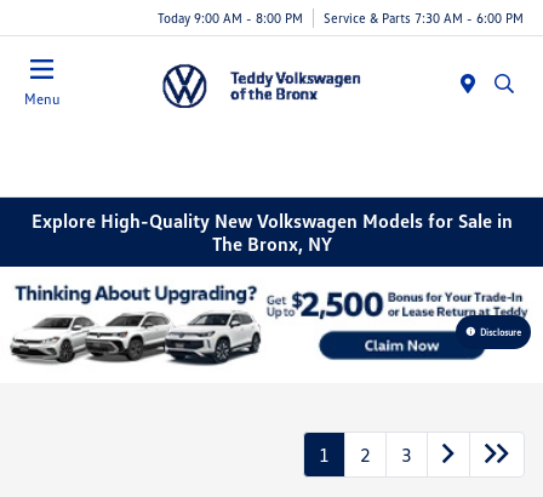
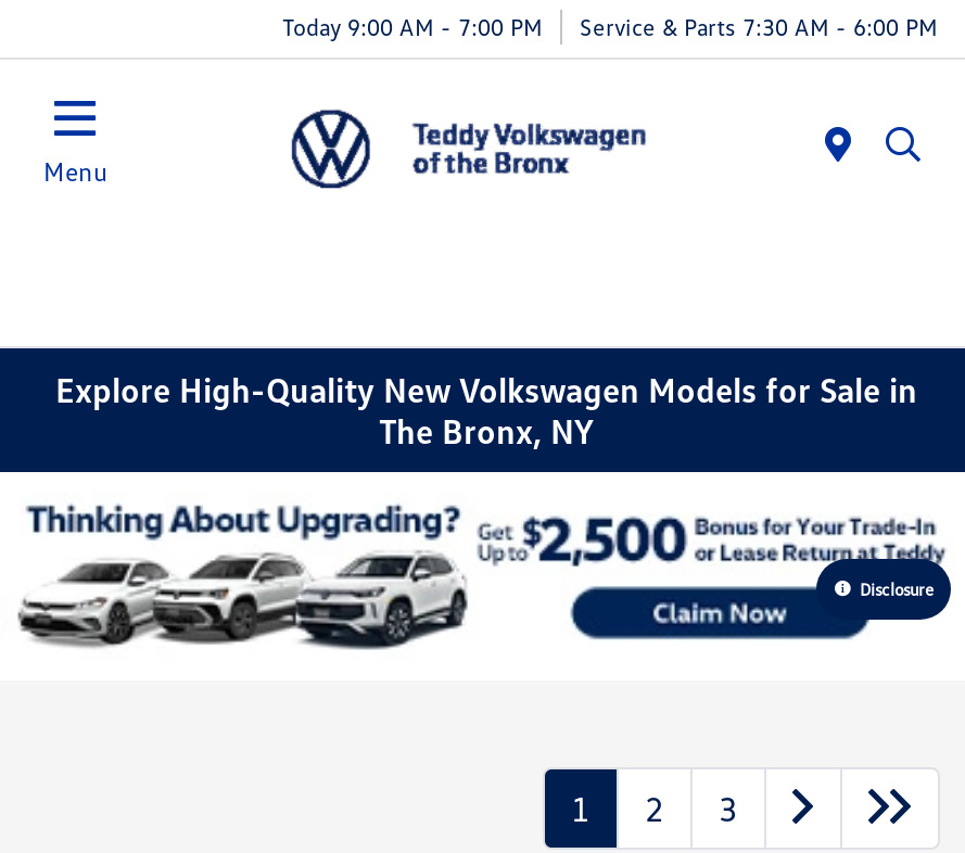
- Today 9:00 AM - 8:00 PM Service & Parts 7:30 AM - 6:00 PM
+ Today 9:00 AM - 7:00 PM Service & Parts 7:30 AM - 6:00 PM
